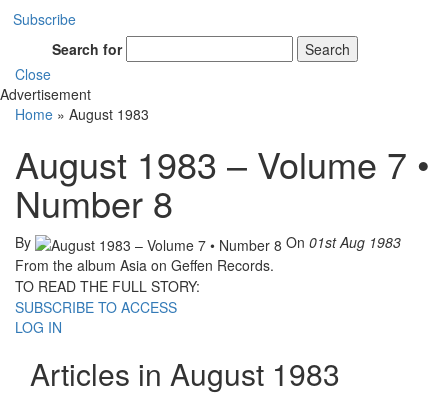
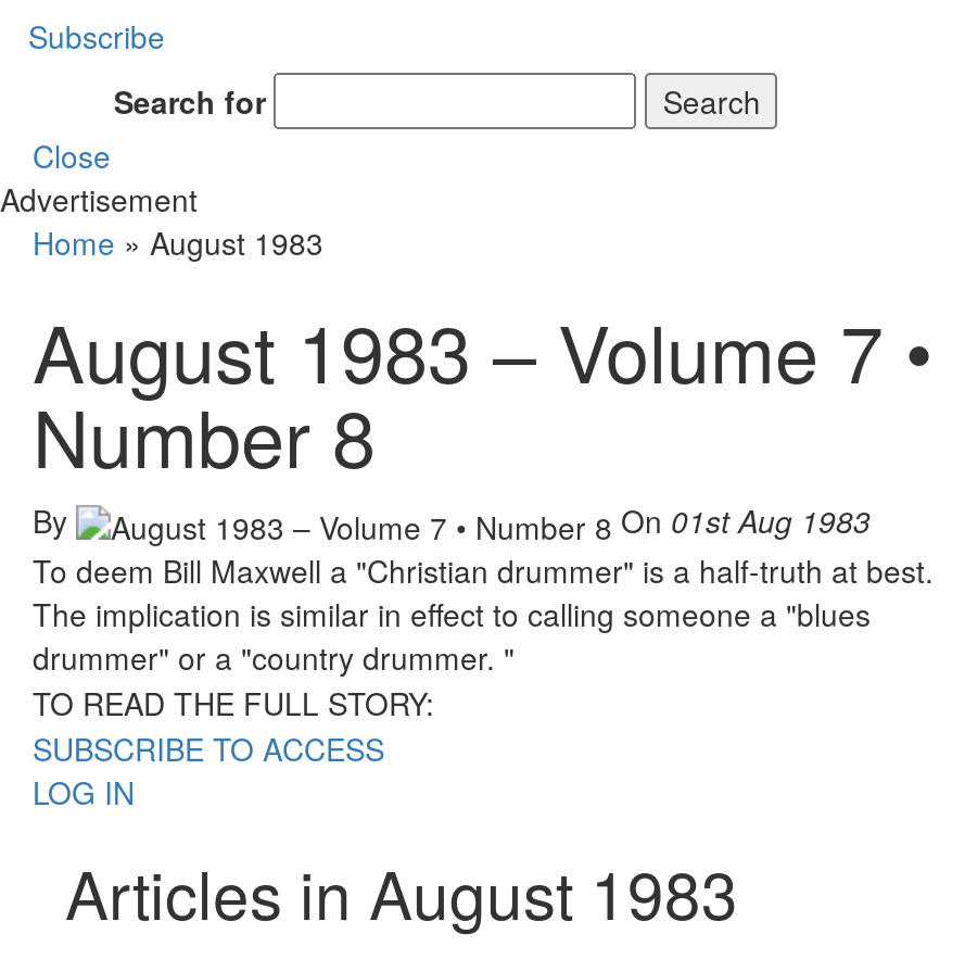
- From the album Asia on Geffen Records.
+ To deem Bill Maxwell a "Christian drummer" is a half-truth at best.
+ The implication is similar in effect to calling someone a "blues
+ drummer" or a "country drummer. "
